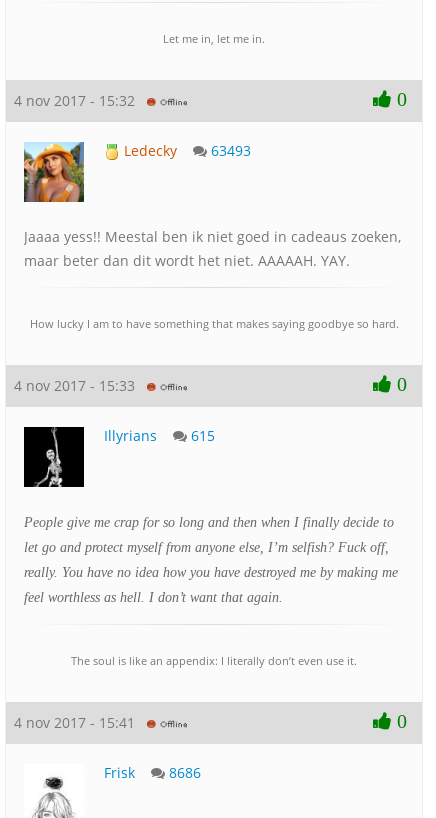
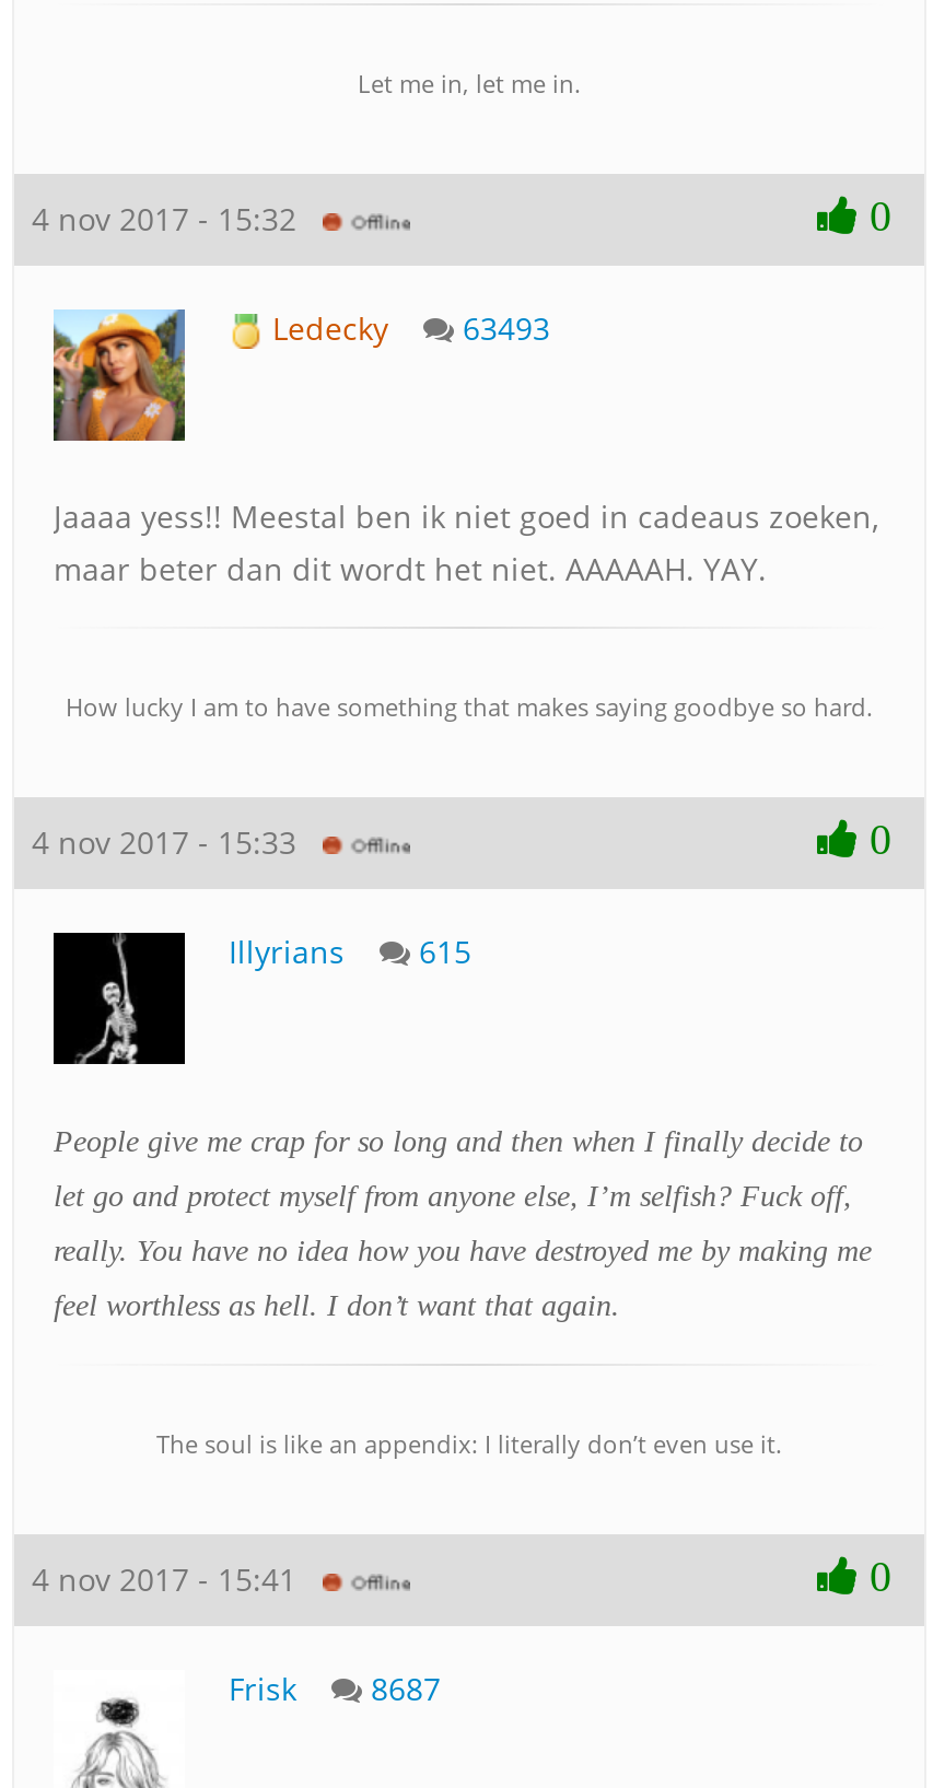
- Frisk 8686
+ Frisk 8687
